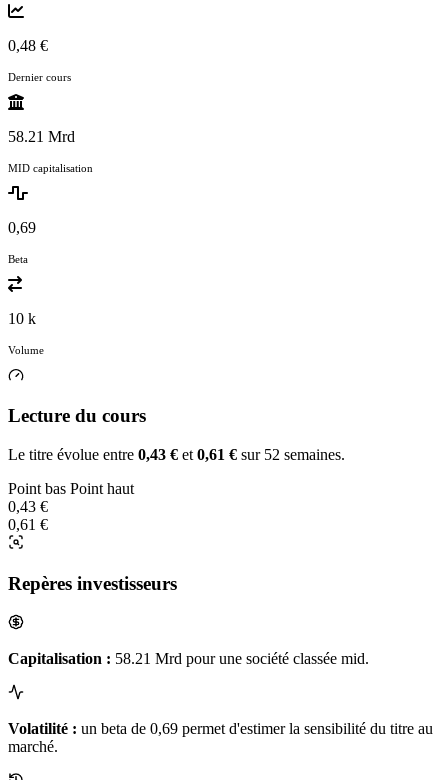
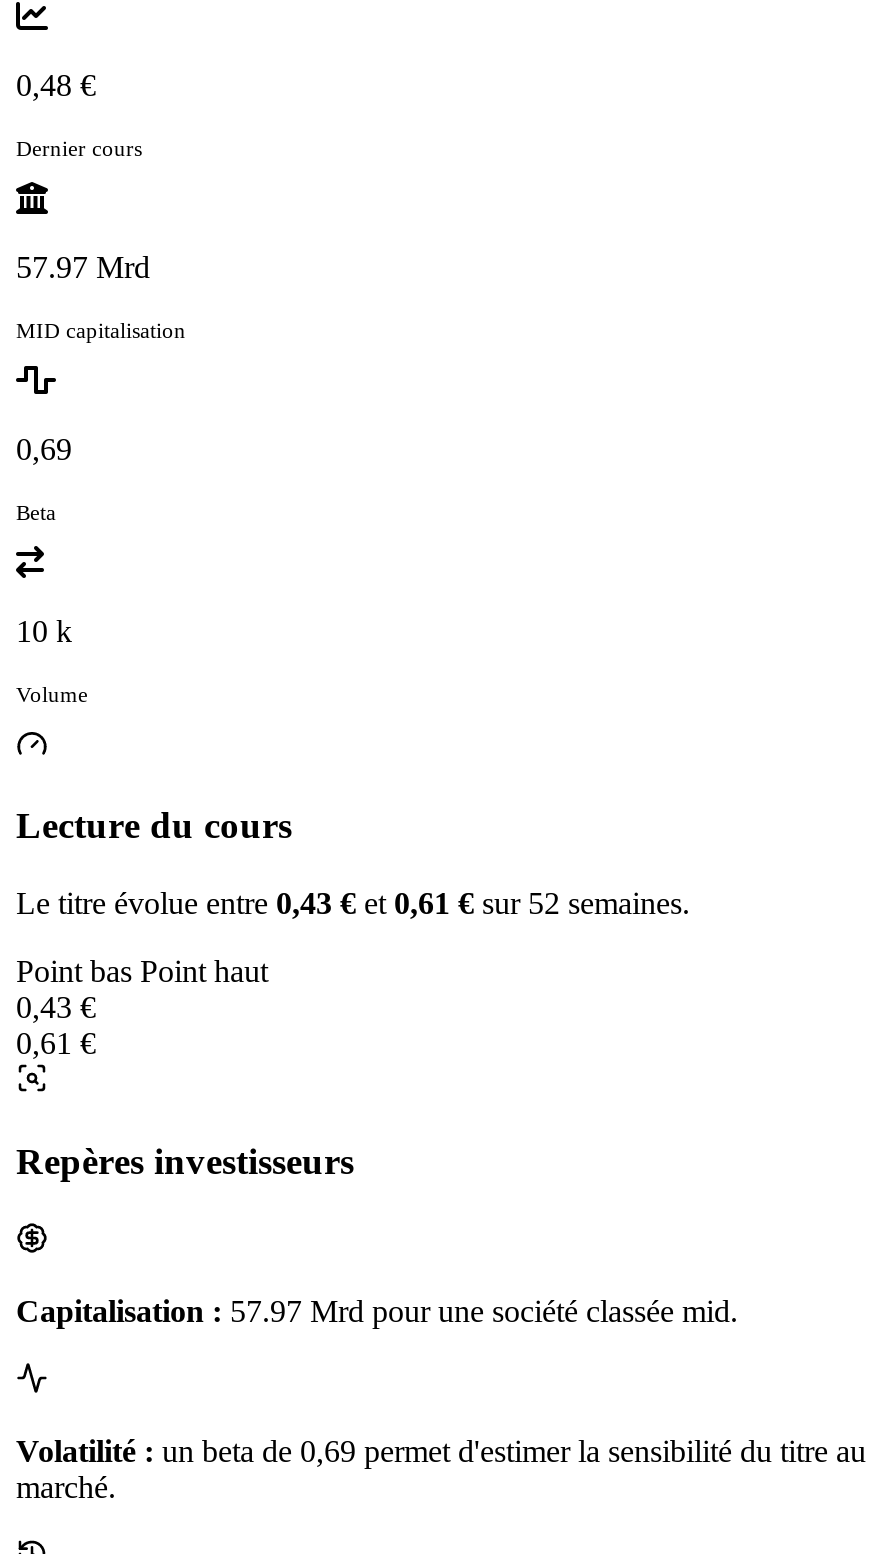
- 58.21 Mrd
+ 57.97 Mrd

- Capitalisation : 58.21 Mrd pour une société classée mid.
+ Capitalisation : 57.97 Mrd pour une société classée mid.
